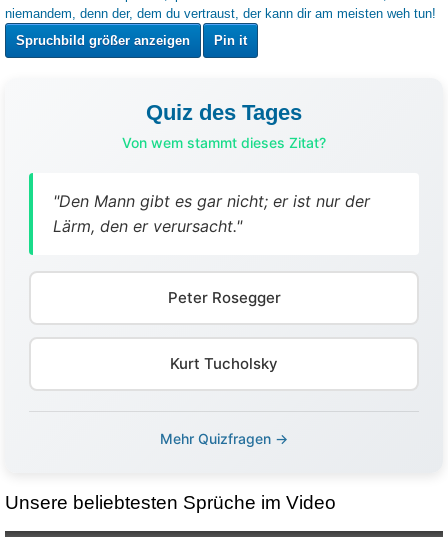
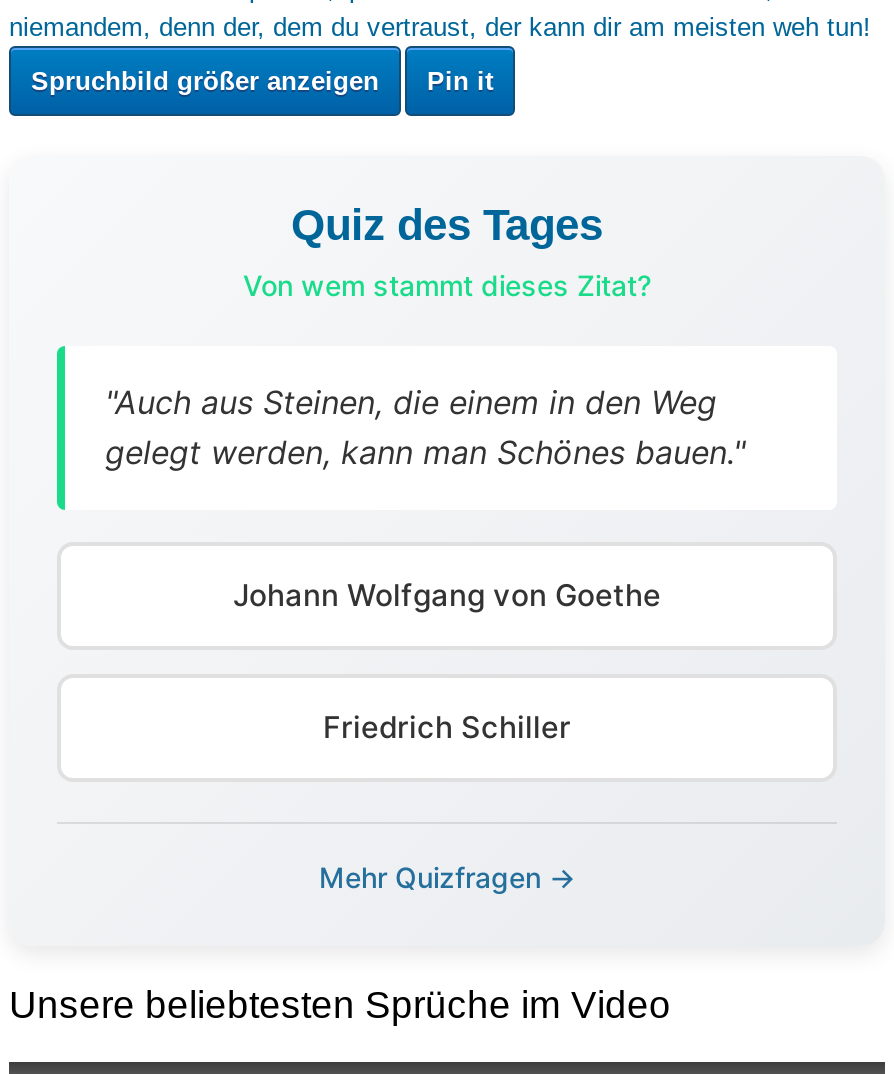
- "Den Mann gibt es gar nicht; er ist nur der
- Lärm, den er verursacht."
+ "Auch aus Steinen, die einem in den Weg
+ gelegt werden, kann man Schönes bauen."

- Peter Rosegger
+ Johann Wolfgang von Goethe

- Kurt Tucholsky
+ Friedrich Schiller
